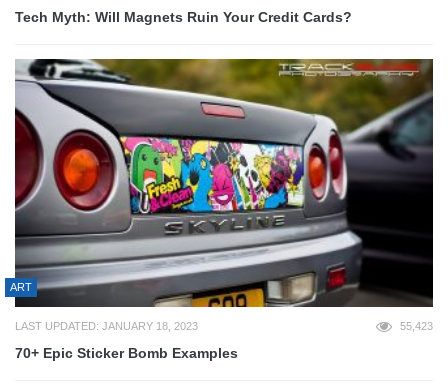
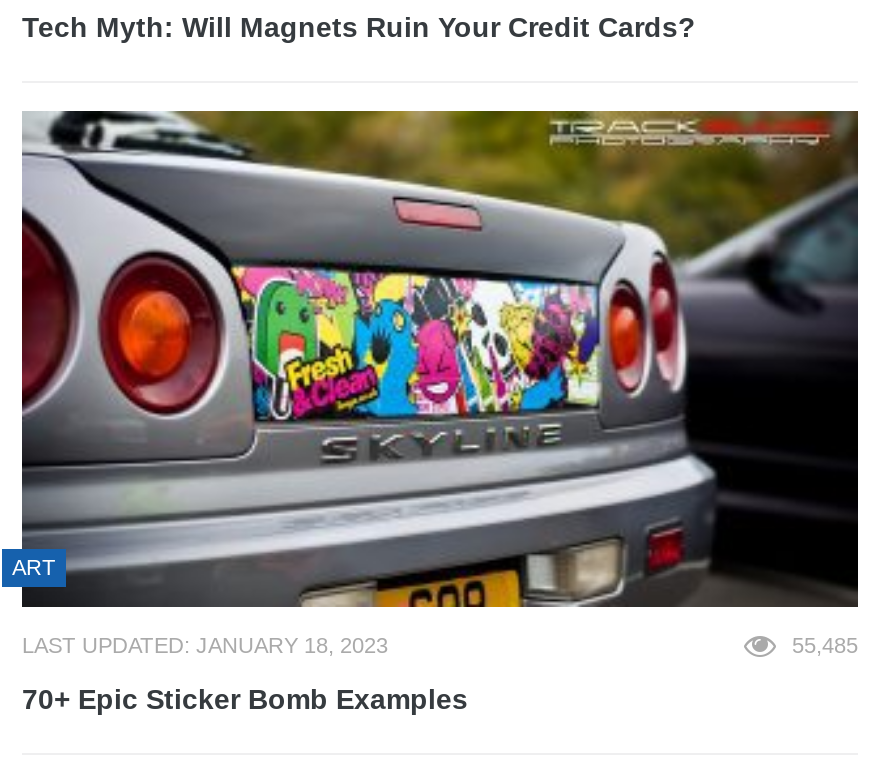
- 55,423
+ 55,485
